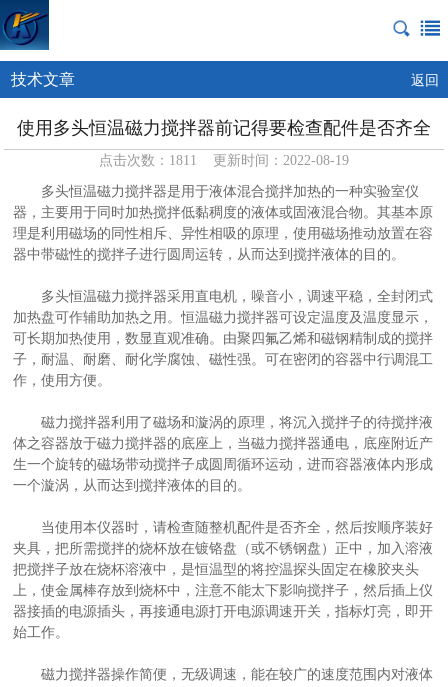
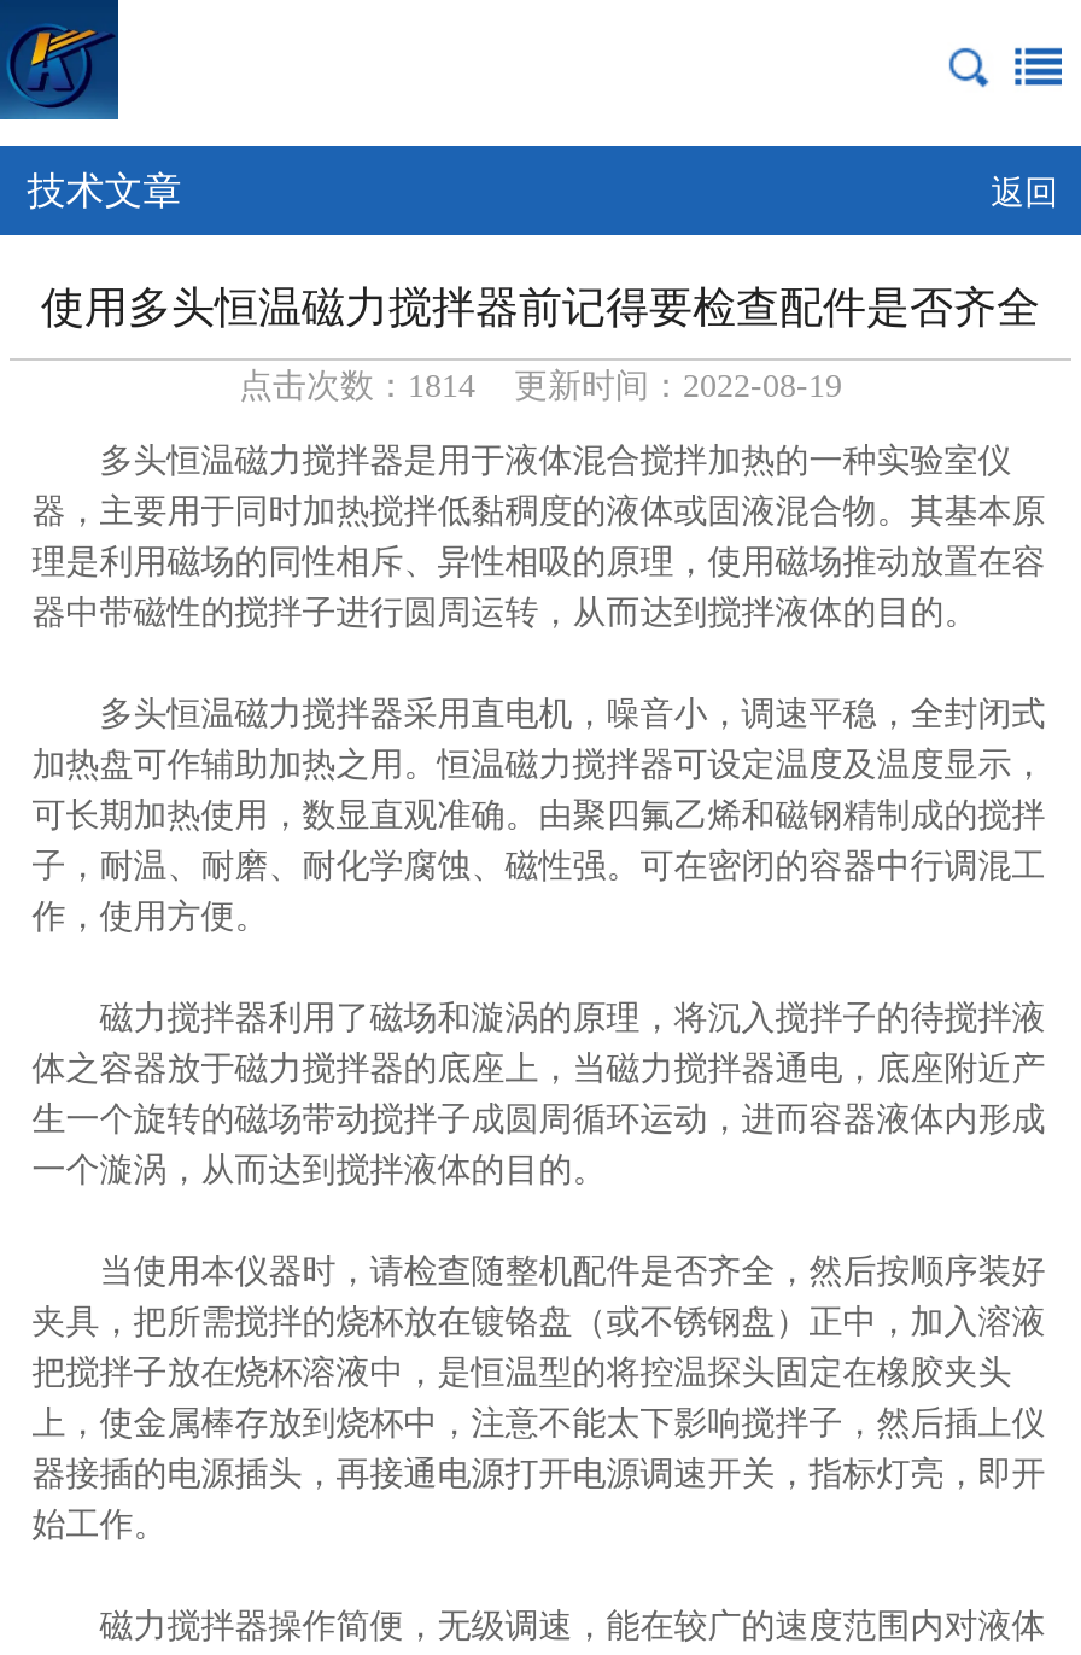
- 点击次数：1811 更新时间：2022-08-19
+ 点击次数：1814 更新时间：2022-08-19
